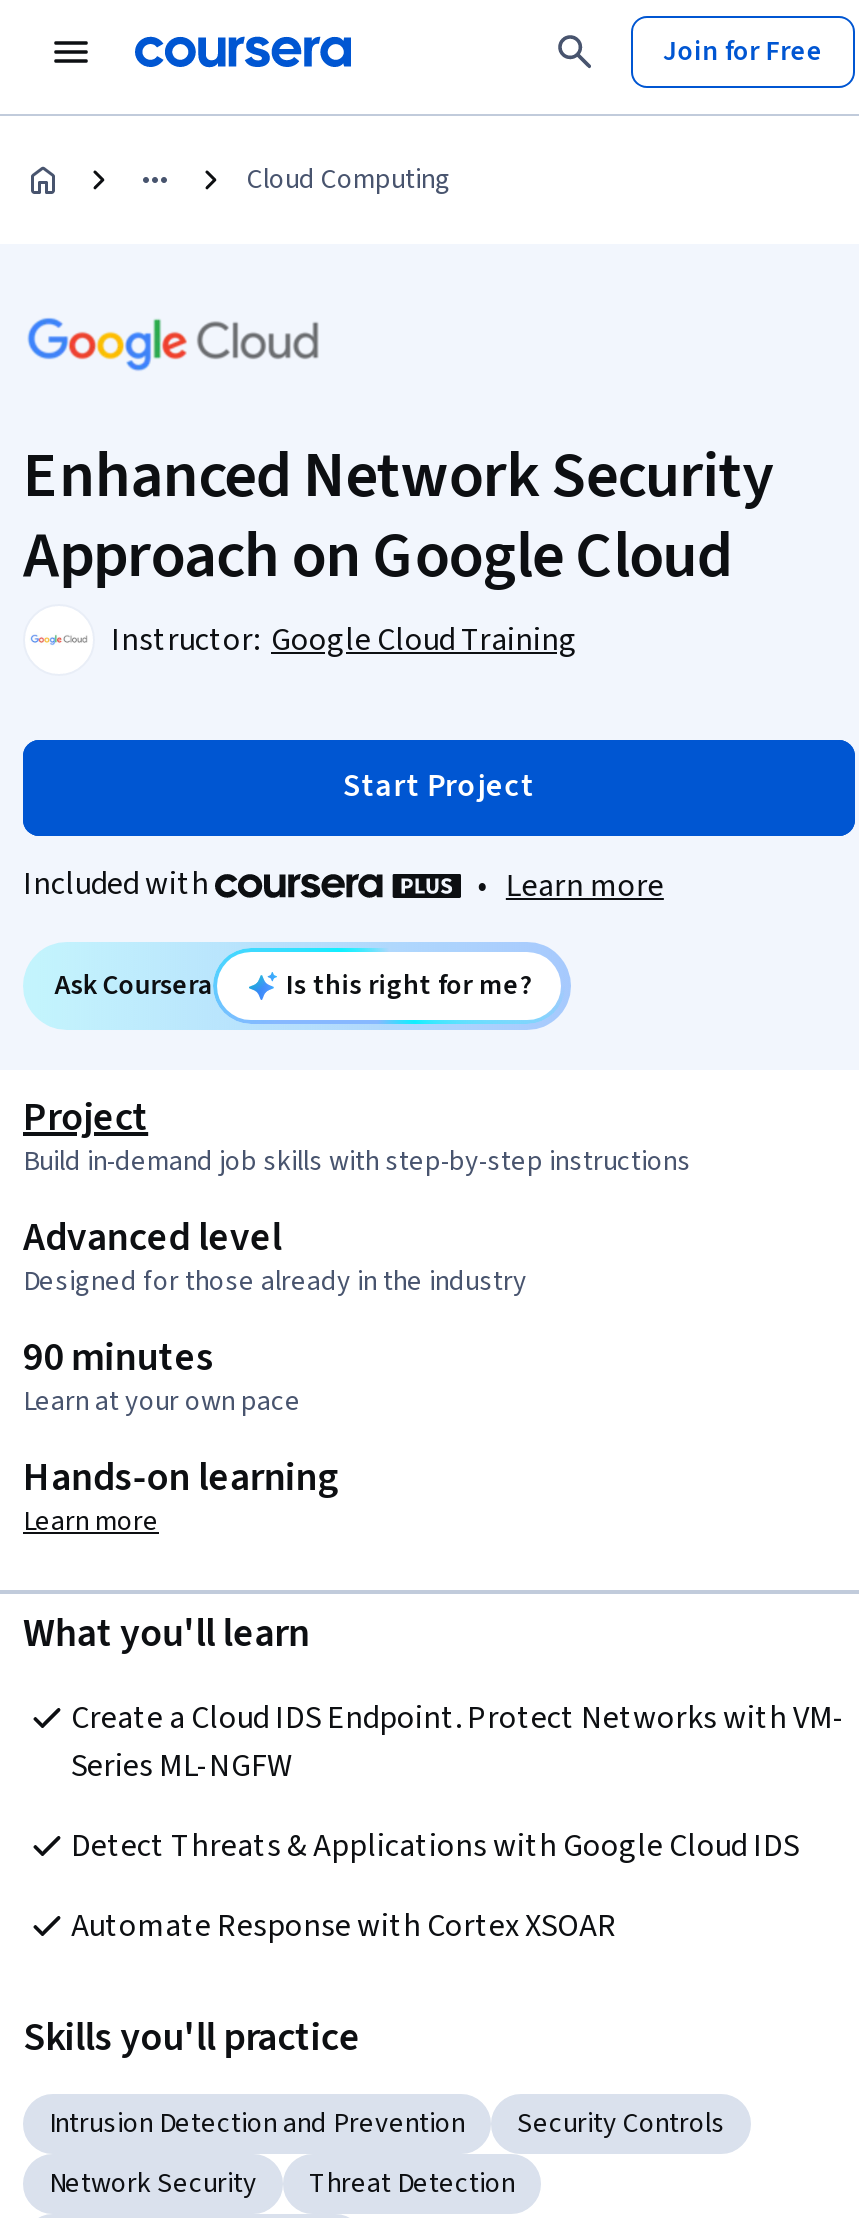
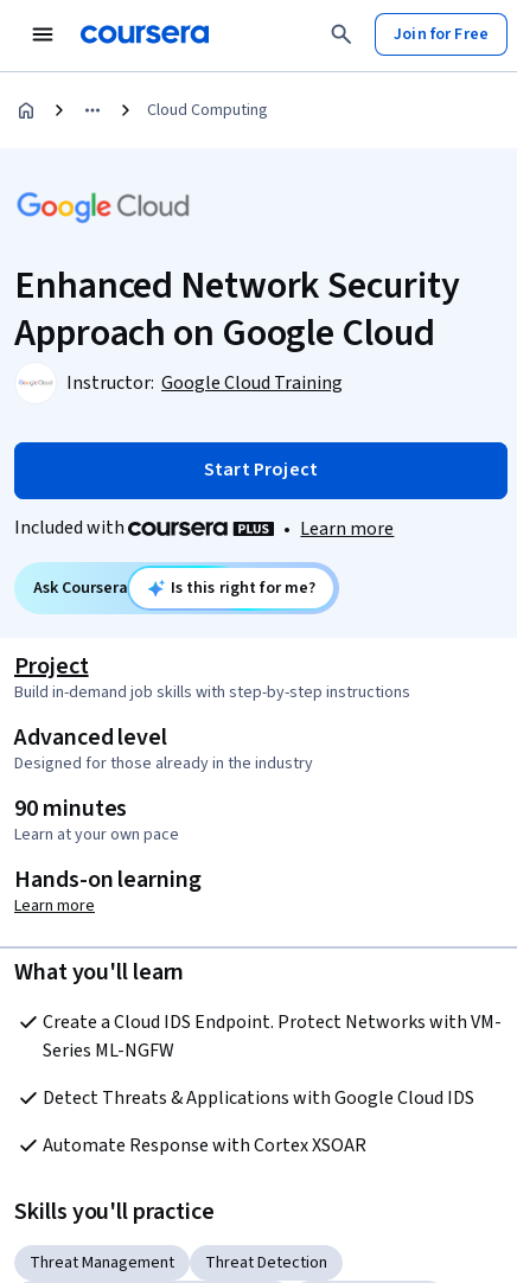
- Intrusion Detection and Prevention
- Security Controls
- Network Security
+ Threat Management
